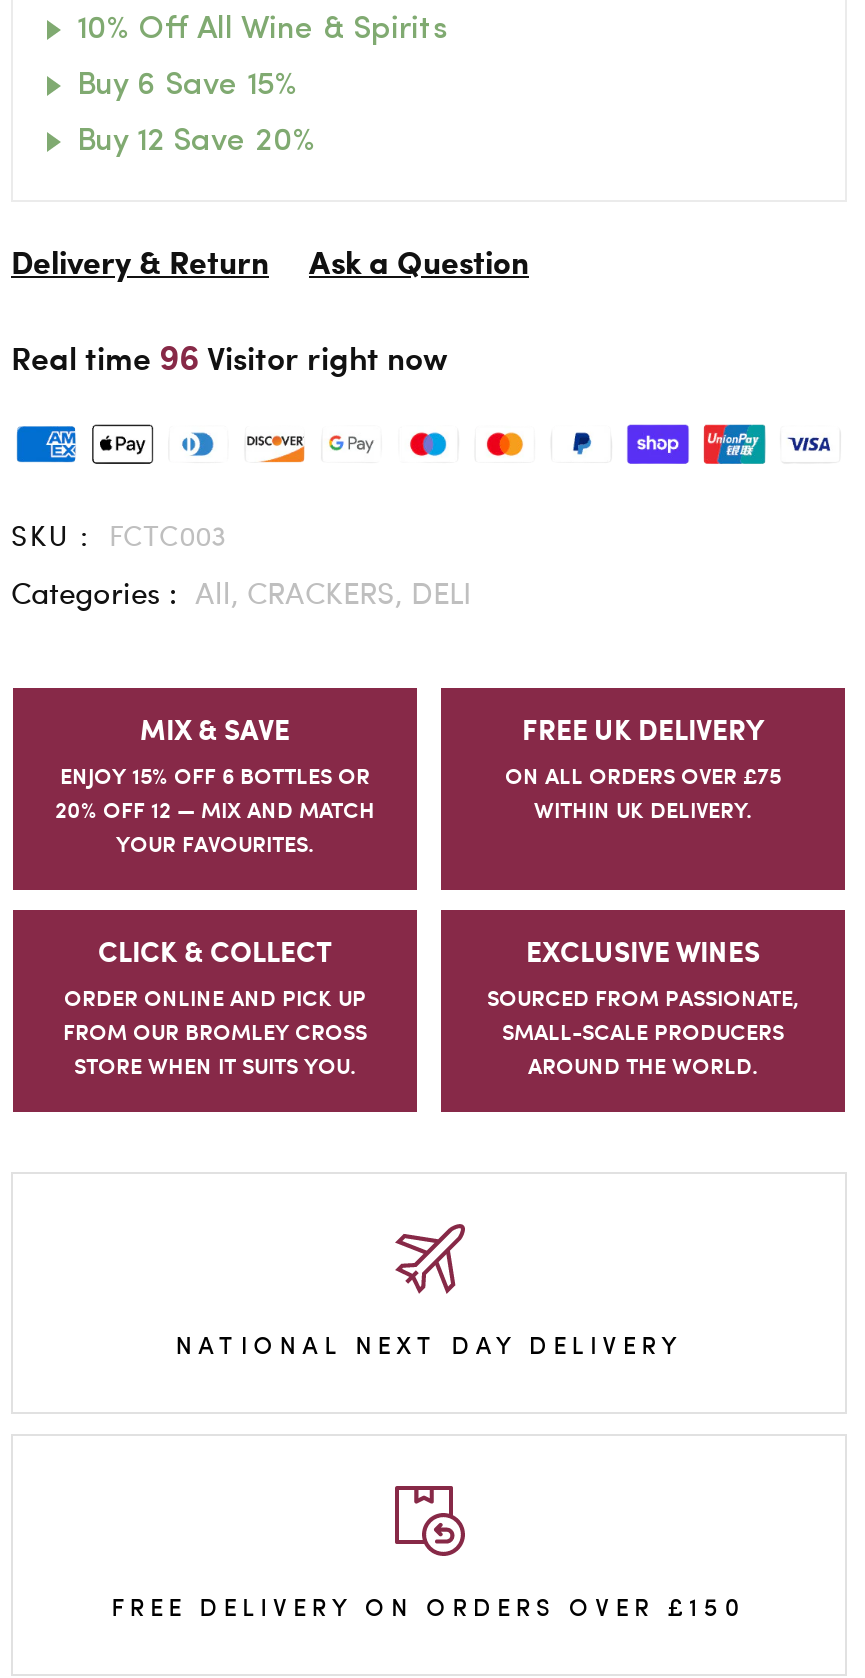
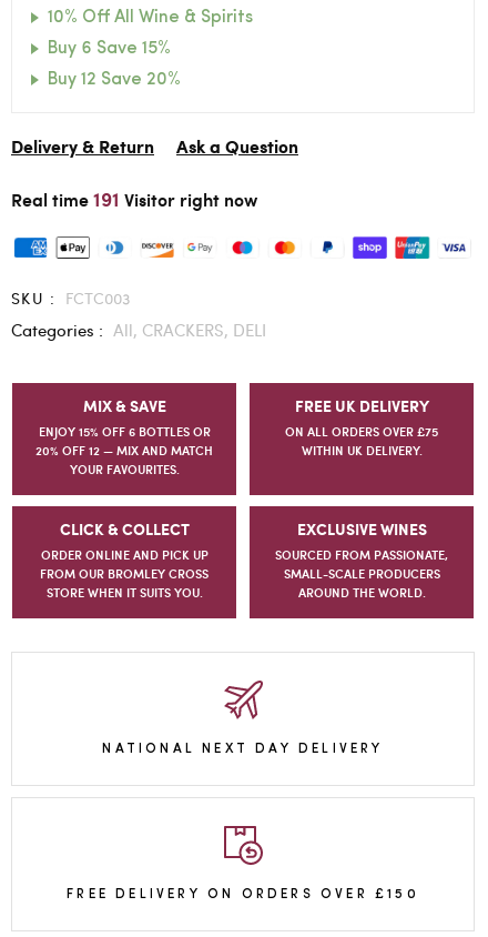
- Real time 96 Visitor right now
+ Real time 191 Visitor right now
